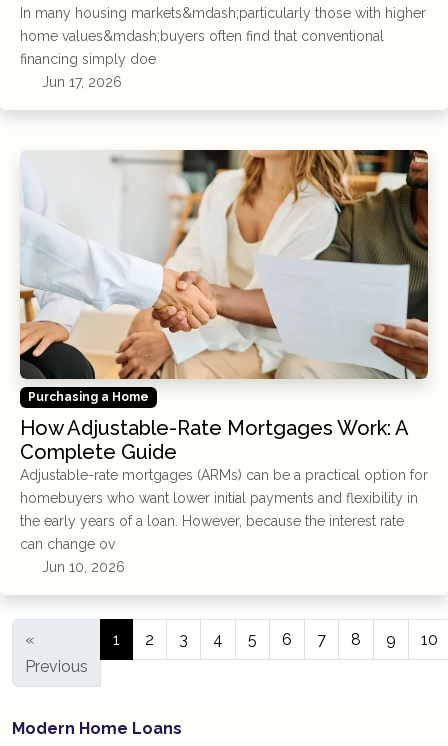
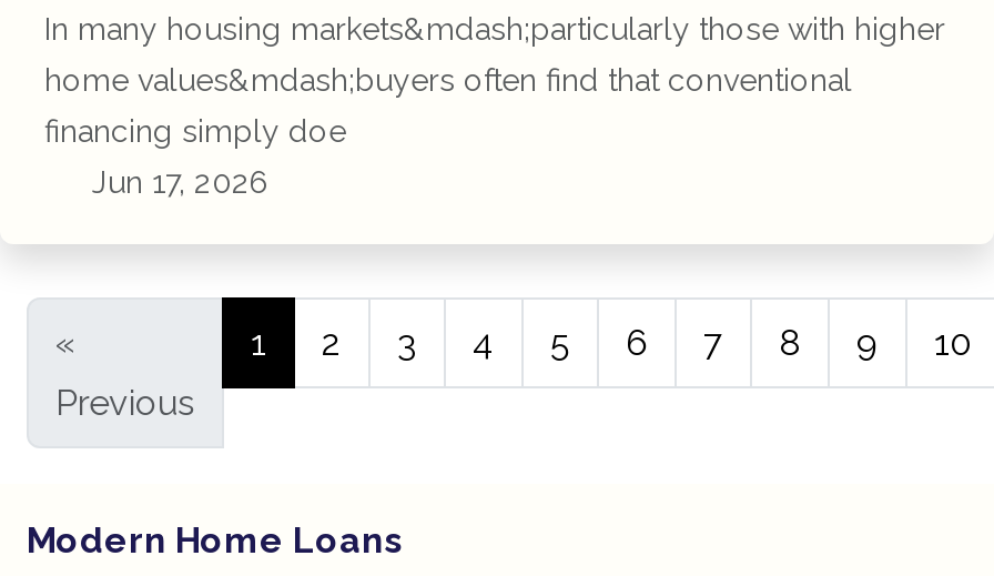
- [image]
- Purchasing a Home
- How Adjustable-Rate Mortgages Work: A
- Complete Guide
- Adjustable-rate mortgages (ARMs) can be a practical option for
- homebuyers who want lower initial payments and flexibility in
- the early years of a loan. However, because the interest rate
- can change ov
- Jun 10, 2026
